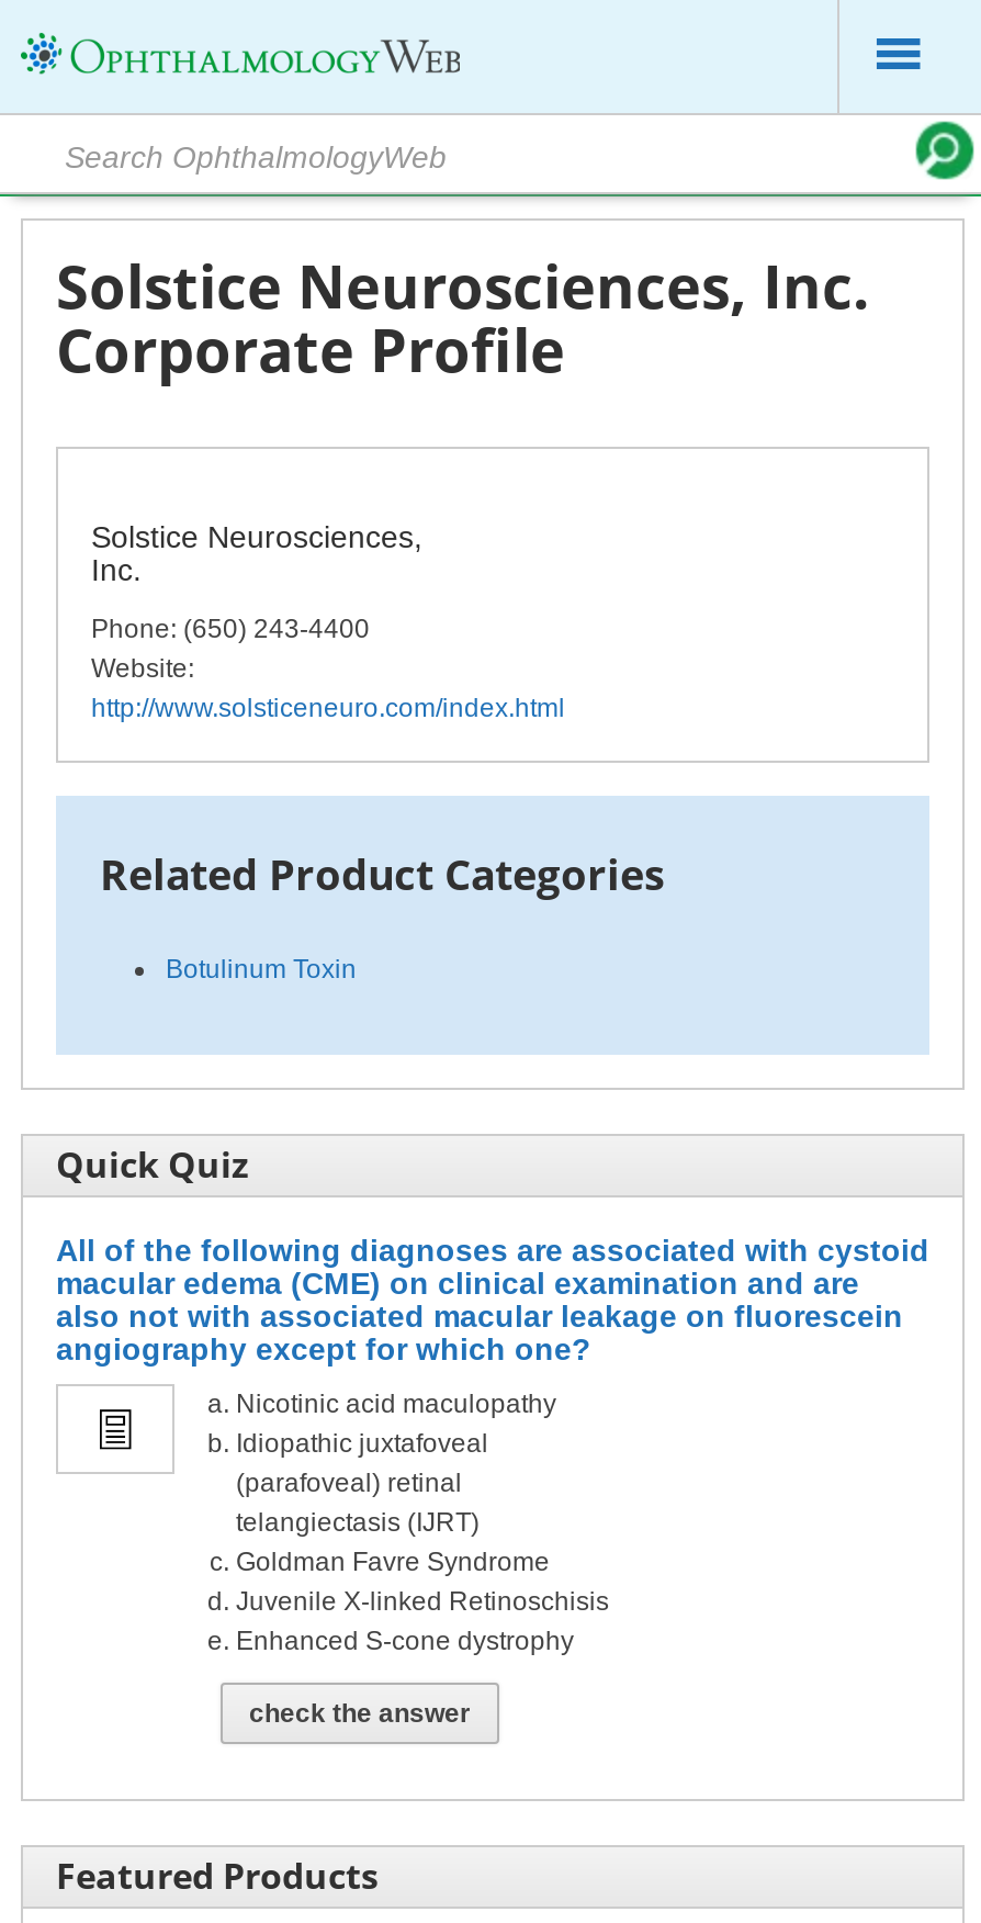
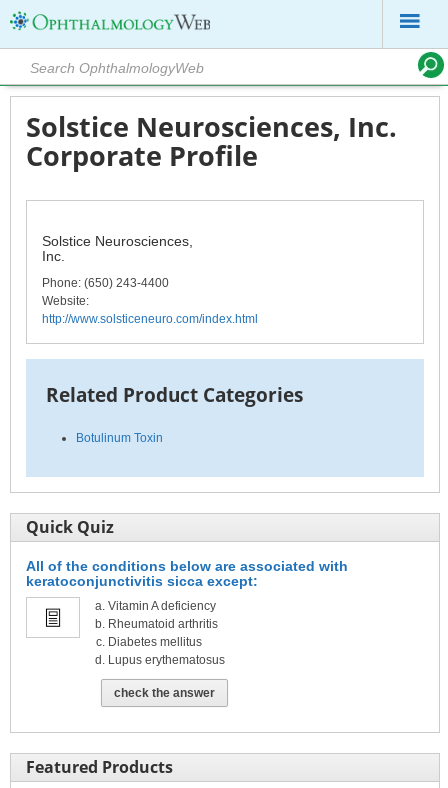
- All of the following diagnoses are associated with cystoid
- macular edema (CME) on clinical examination and are
- also not with associated macular leakage on fluorescein
- angiography except for which one?
+ All of the conditions below are associated with
+ keratoconjunctivitis sicca except:

- Nicotinic acid maculopathy
- Idiopathic juxtafoveal
- (parafoveal) retinal
- telangiectasis (IJRT)
- Goldman Favre Syndrome
- Juvenile X-linked Retinoschisis
- Enhanced S-cone dystrophy
+ Vitamin A deficiency
+ Rheumatoid arthritis
+ Diabetes mellitus
+ Lupus erythematosus
